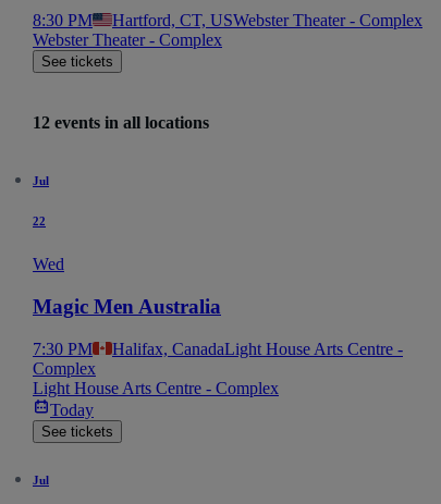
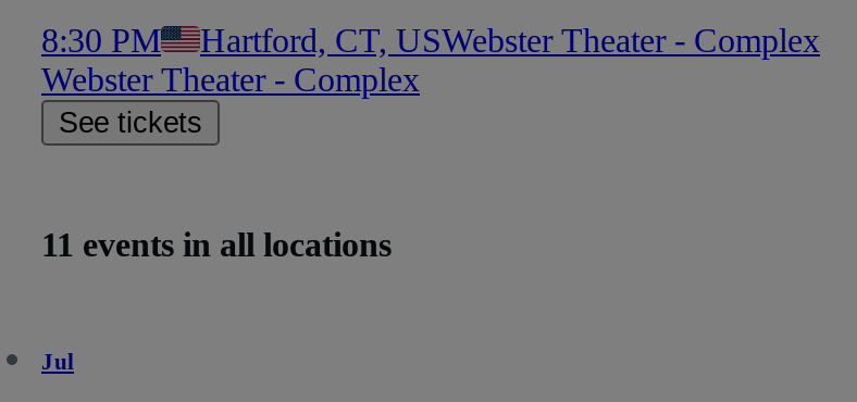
- 12 events in all locations
- Jul
- 22
- Wed
- Magic Men Australia
- 7:30 PM
- Halifax, CanadaLight House Arts Centre -
- Complex
- Light House Arts Centre - Complex
- Today
- See tickets
+ 11 events in all locations
